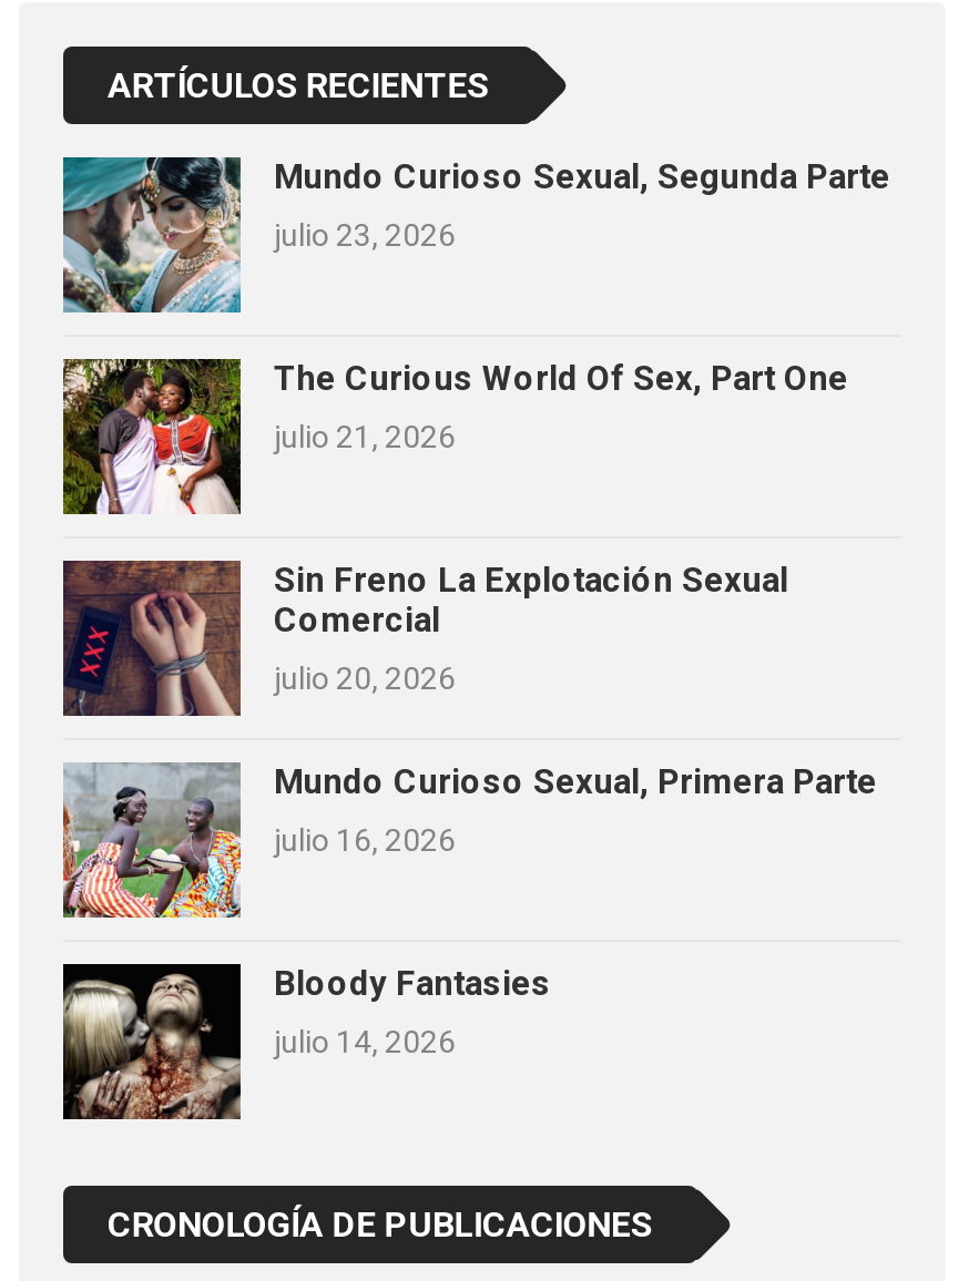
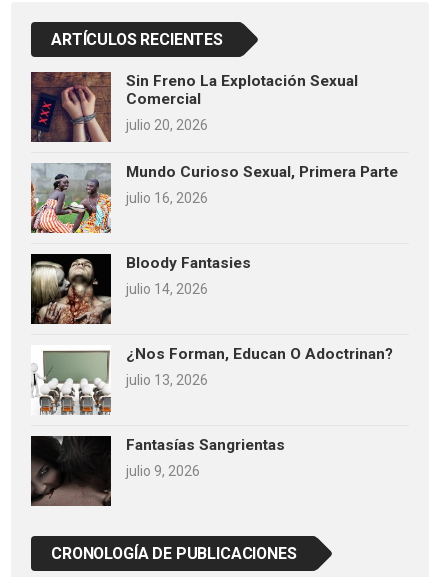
- [image]
- Mundo Curioso Sexual, Segunda Parte
- julio 23, 2026

- [image]
- The Curious World Of Sex, Part One
- julio 21, 2026

moved up: [image] | Sin Freno La Explotación Sexual | Comercial | julio 20, 2026 | Mundo Curioso Sexual, Primera Parte | julio 16, 2026 | Bloody Fantasies | julio 14, 2026

+ [image]
+ ¿Nos Forman, Educan O Adoctrinan?
+ julio 13, 2026

+ [image]
+ Fantasías Sangrientas
+ julio 9, 2026
